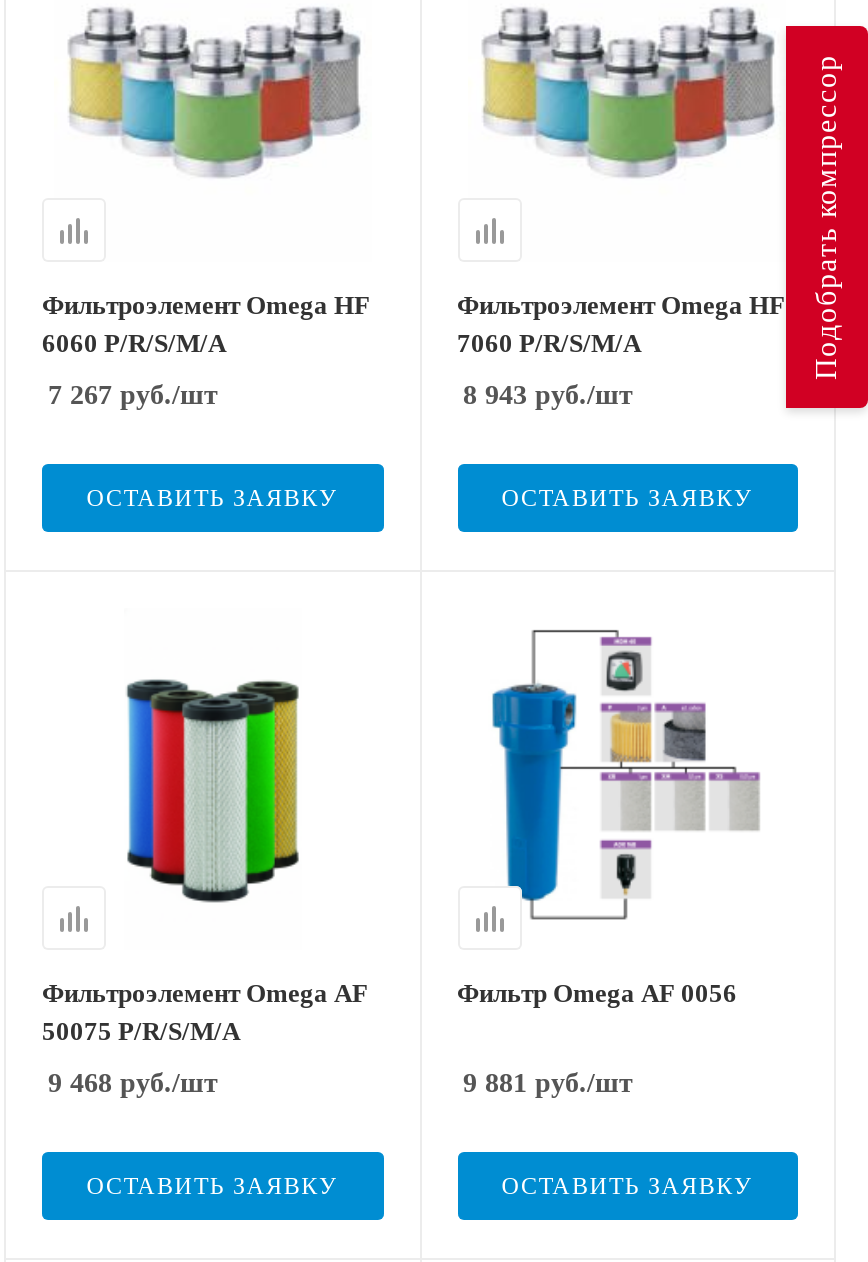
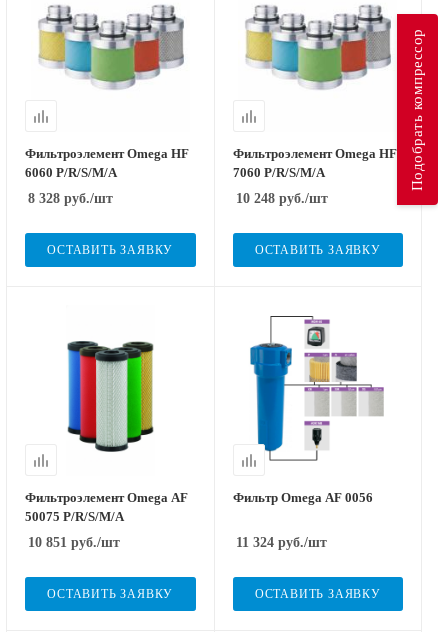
- 7 267 руб./шт
+ 8 328 руб./шт

- 8 943 руб./шт
+ 10 248 руб./шт

- 9 468 руб./шт
+ 10 851 руб./шт

- 9 881 руб./шт
+ 11 324 руб./шт
